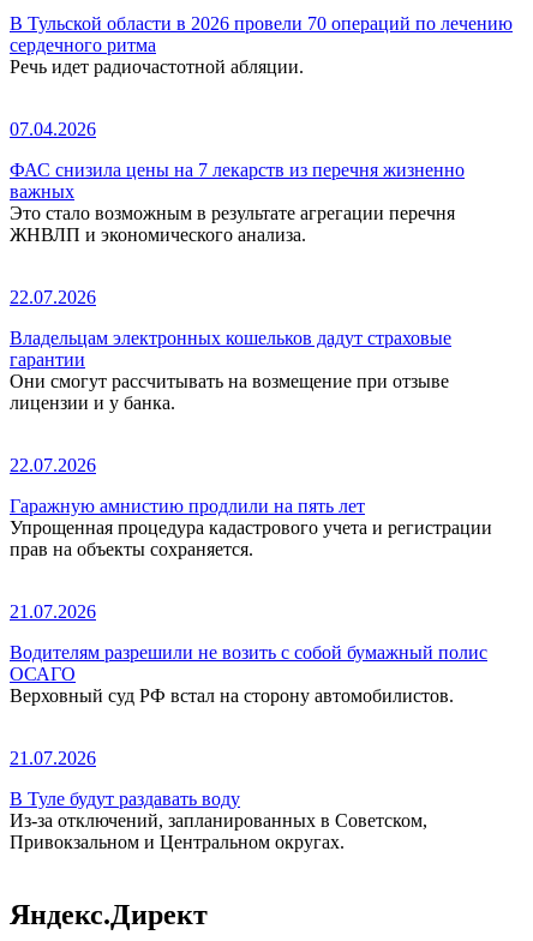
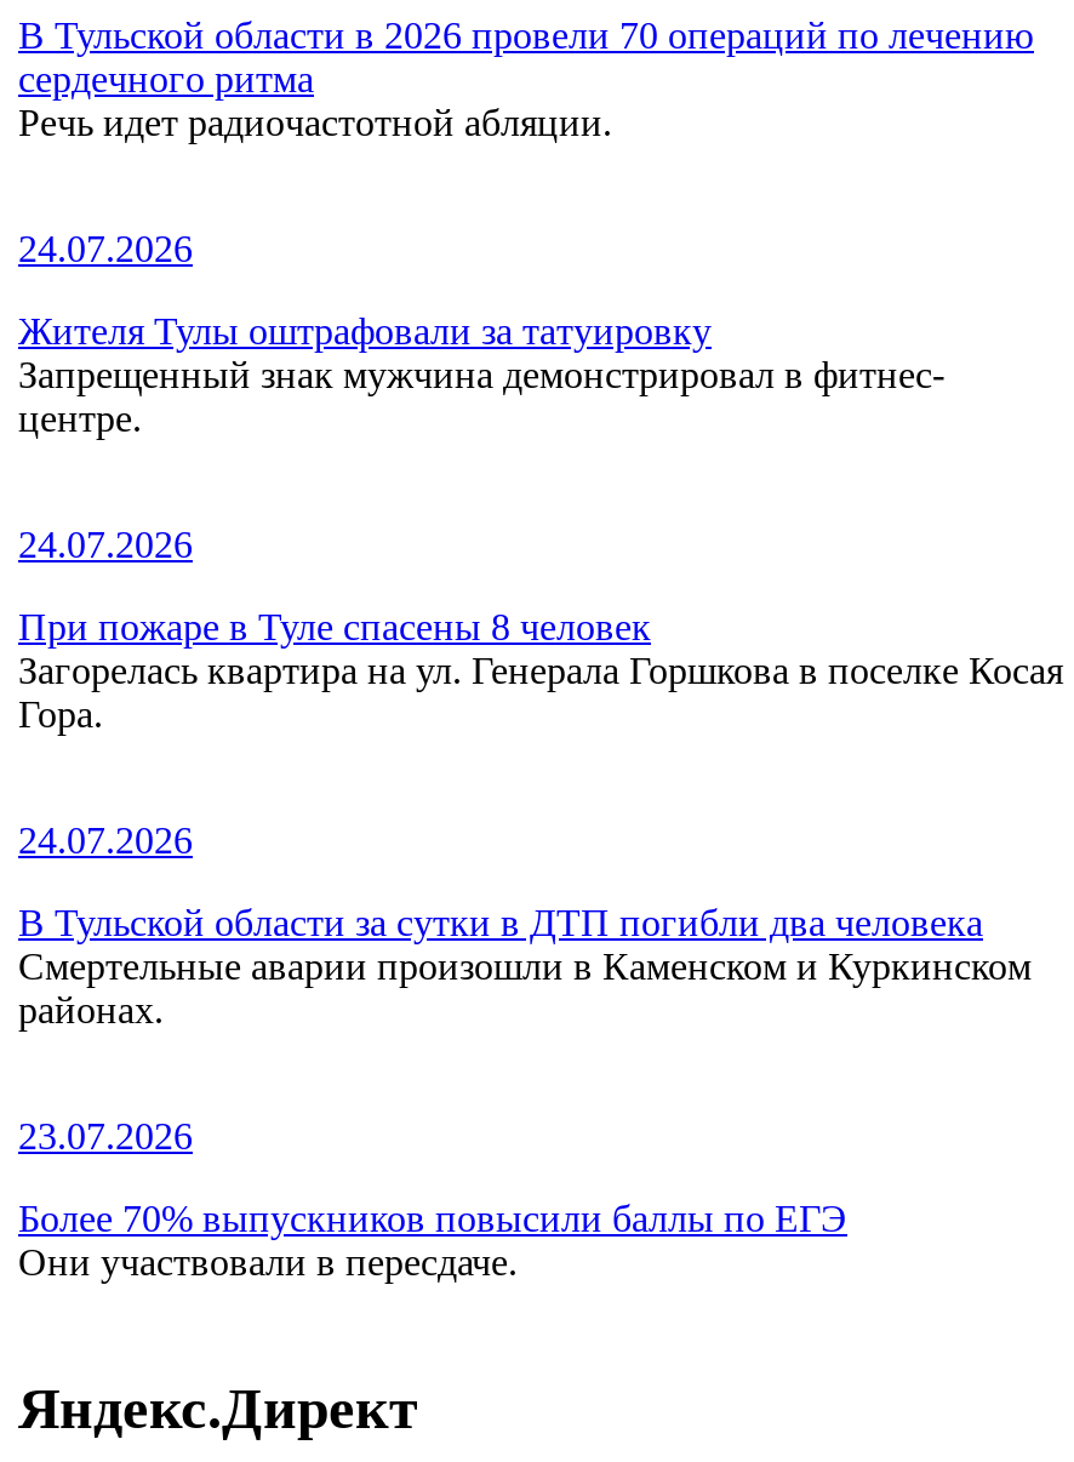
- 07.04.2026
- ФАС снизила цены на 7 лекарств из перечня жизненно
- важных
- Это стало возможным в результате агрегации перечня
- ЖНВЛП и экономического анализа.
- 22.07.2026
- Владельцам электронных кошельков дадут страховые
- гарантии
- Они смогут рассчитывать на возмещение при отзыве
- лицензии и у банка.
- 22.07.2026
- Гаражную амнистию продлили на пять лет
- Упрощенная процедура кадастрового учета и регистрации
- прав на объекты сохраняется.
- 21.07.2026
- Водителям разрешили не возить с собой бумажный полис
- ОСАГО
- Верховный суд РФ встал на сторону автомобилистов.
- 21.07.2026
- В Туле будут раздавать воду
- Из-за отключений, запланированных в Советском,
- Привокзальном и Центральном округах.
+ 24.07.2026
+ Жителя Тулы оштрафовали за татуировку
+ Запрещенный знак мужчина демонстрировал в фитнес-
+ центре.
+ 24.07.2026
+ При пожаре в Туле спасены 8 человек
+ Загорелась квартира на ул. Генерала Горшкова в поселке Косая
+ Гора.
+ 24.07.2026
+ В Тульской области за сутки в ДТП погибли два человека
+ Смертельные аварии произошли в Каменском и Куркинском
+ районах.
+ 23.07.2026
+ Более 70% выпускников повысили баллы по ЕГЭ
+ Они участвовали в пересдаче.
